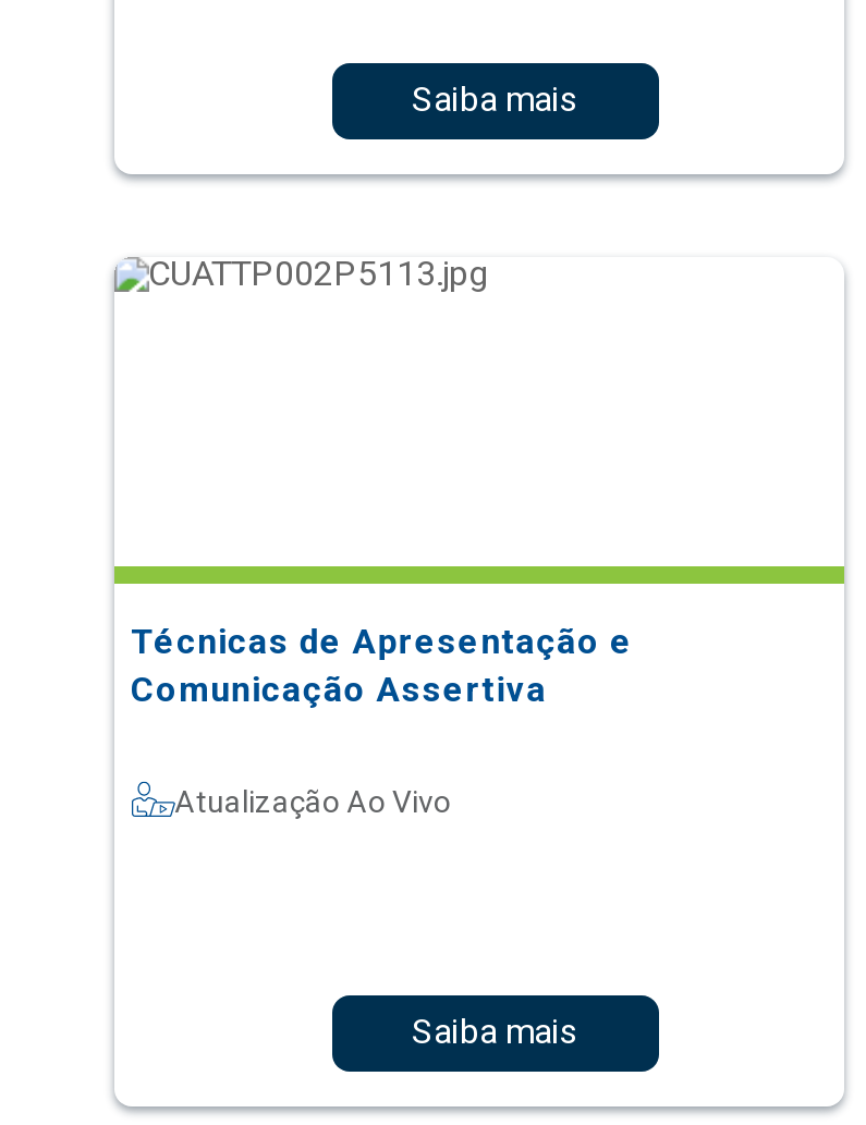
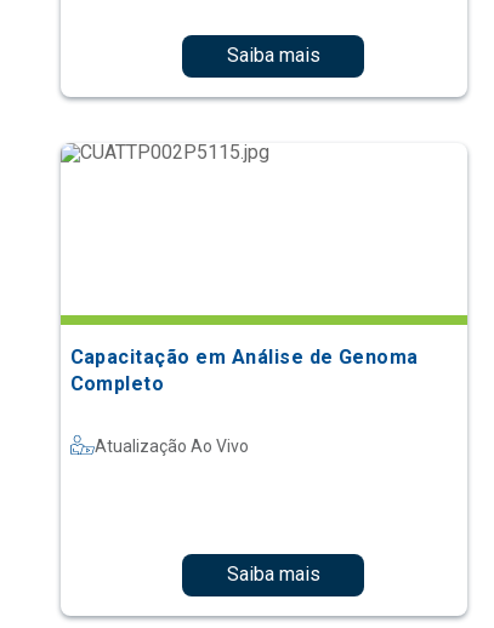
- Técnicas de Apresentação e
- Comunicação Assertiva
+ Capacitação em Análise de Genoma
+ Completo
